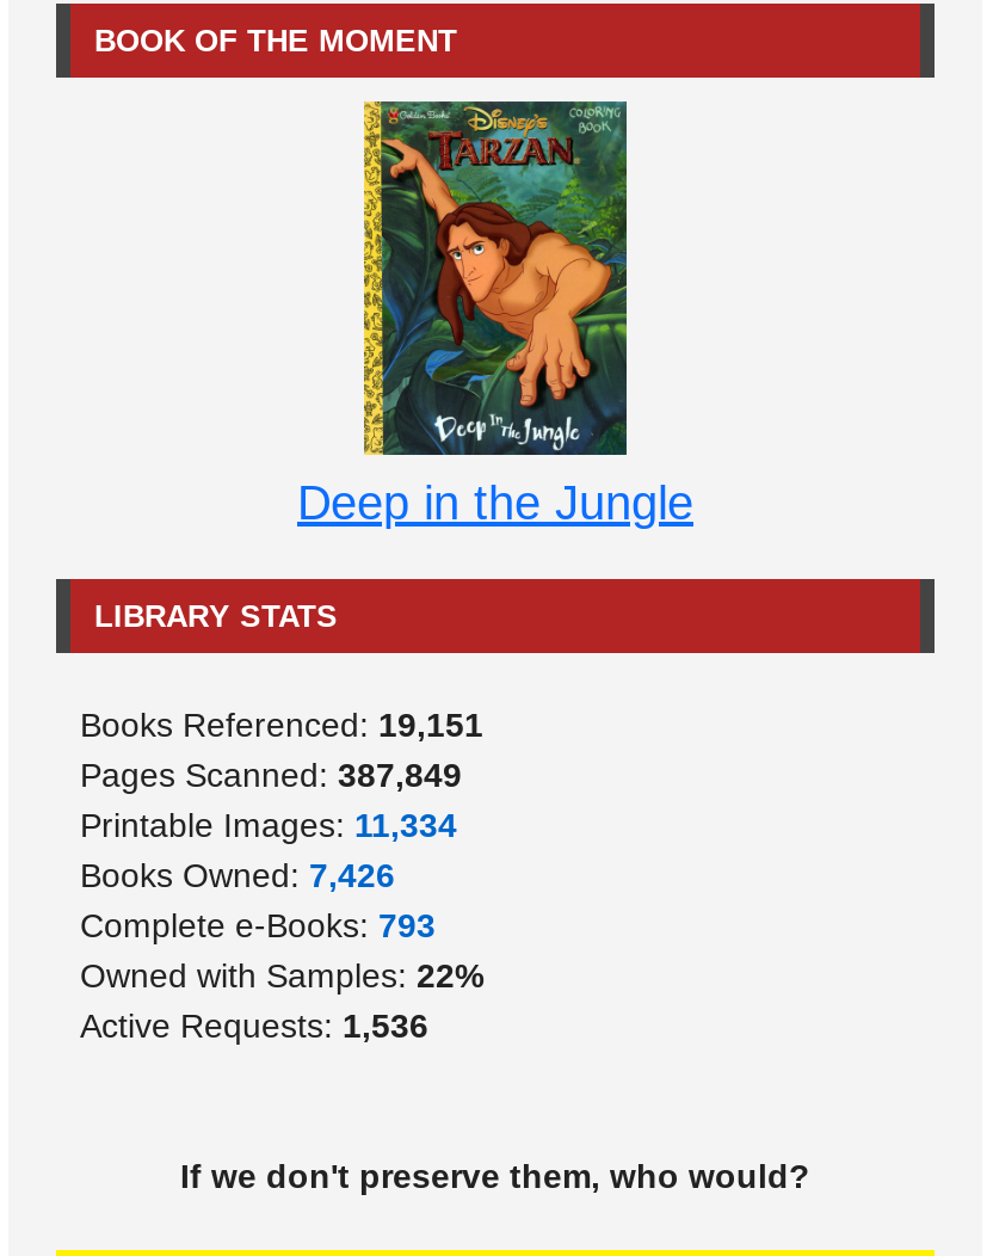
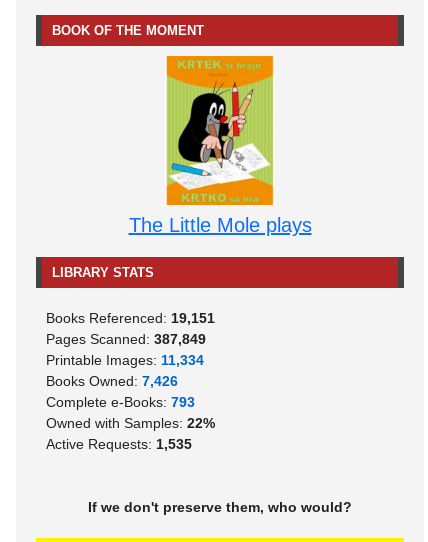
- [image]
- Deep in the Jungle
+ [image]
+ The Little Mole plays

- Active Requests: 1,536
+ Active Requests: 1,535
